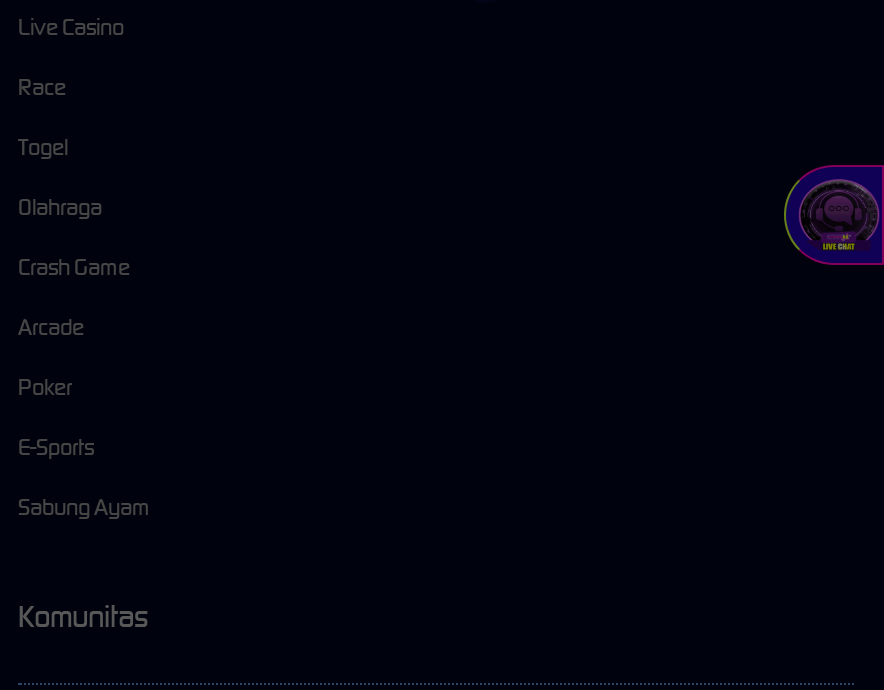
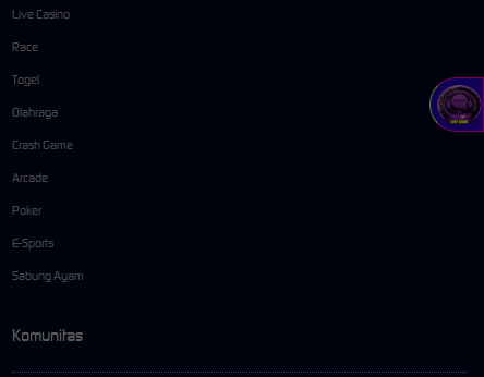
- [image]
+ [image]
